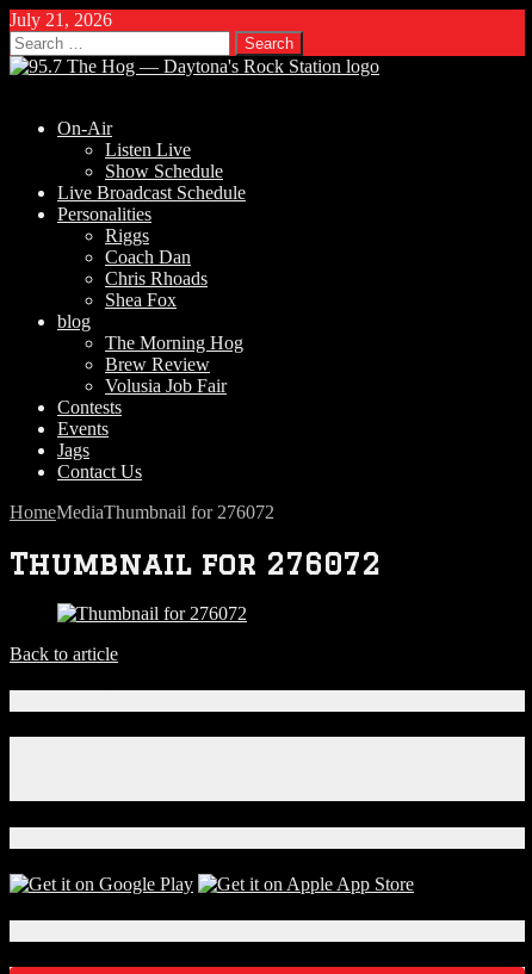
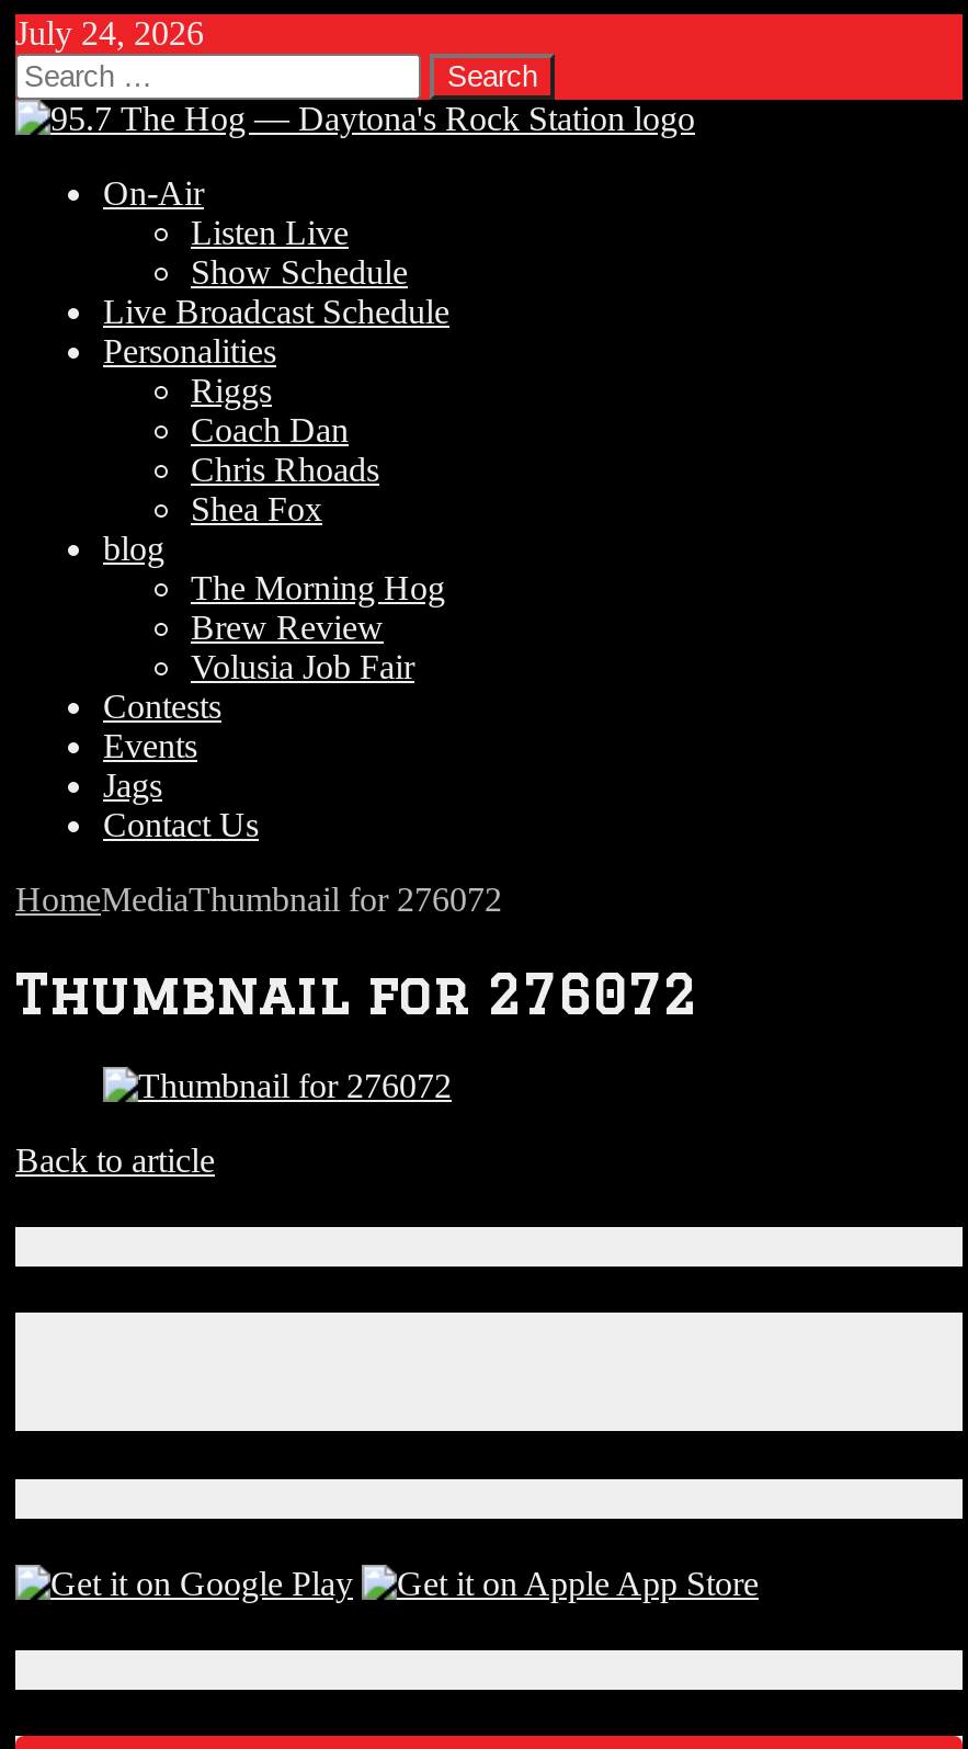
- July 21, 2026
+ July 24, 2026
